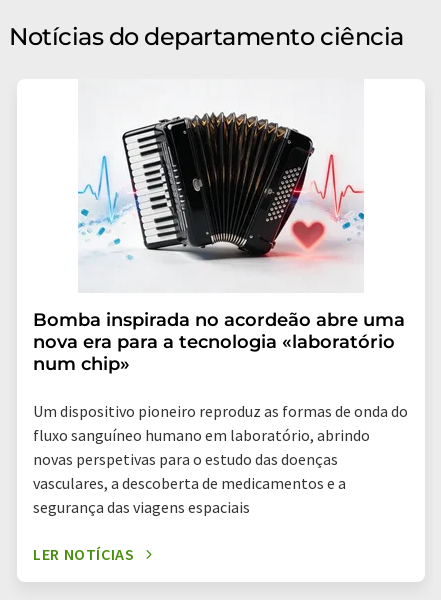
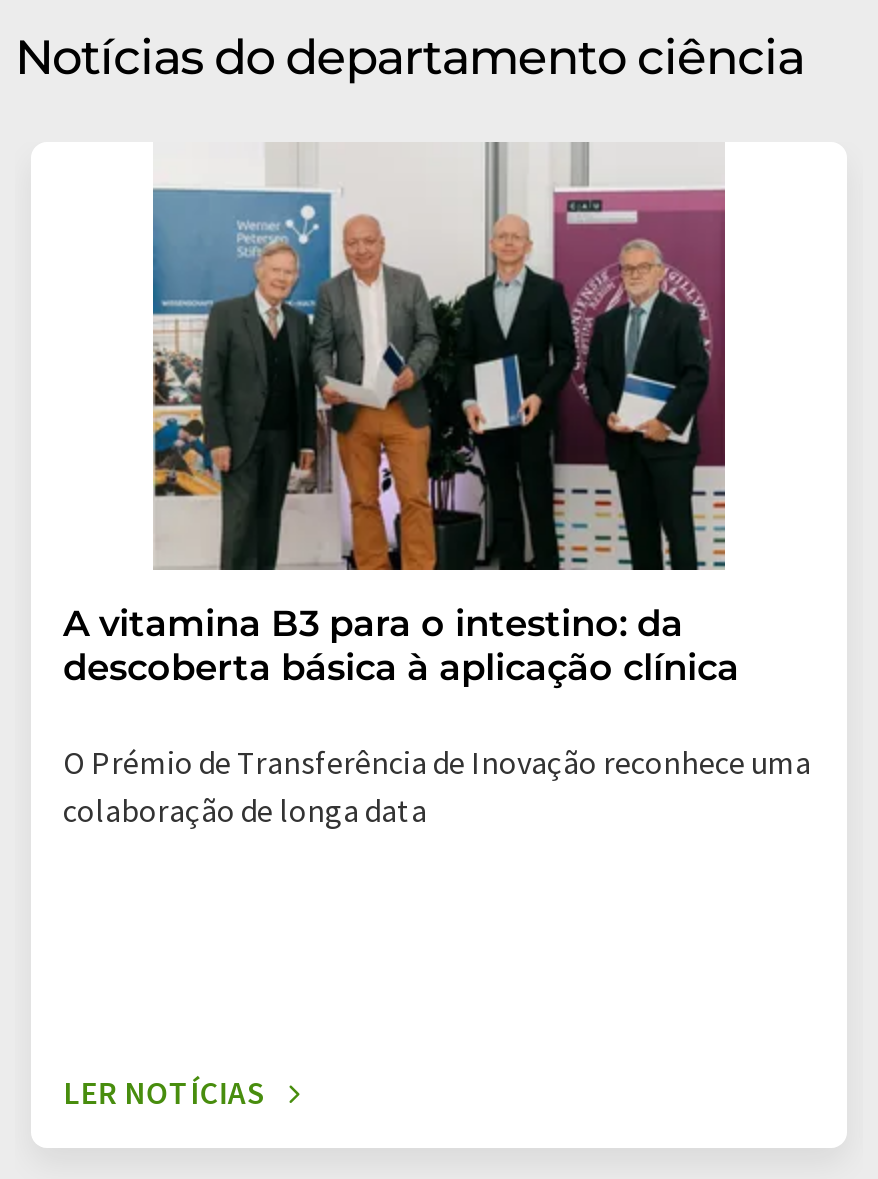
- [image]
- Bomba inspirada no acordeão abre uma
- nova era para a tecnologia «laboratório
- num chip»
+ [image]
+ A vitamina B3 para o intestino: da
+ descoberta básica à aplicação clínica

- Um dispositivo pioneiro reproduz as formas de onda do
- fluxo sanguíneo humano em laboratório, abrindo
- novas perspetivas para o estudo das doenças
- vasculares, a descoberta de medicamentos e a
- segurança das viagens espaciais
+ O Prémio de Transferência de Inovação reconhece uma
+ colaboração de longa data
